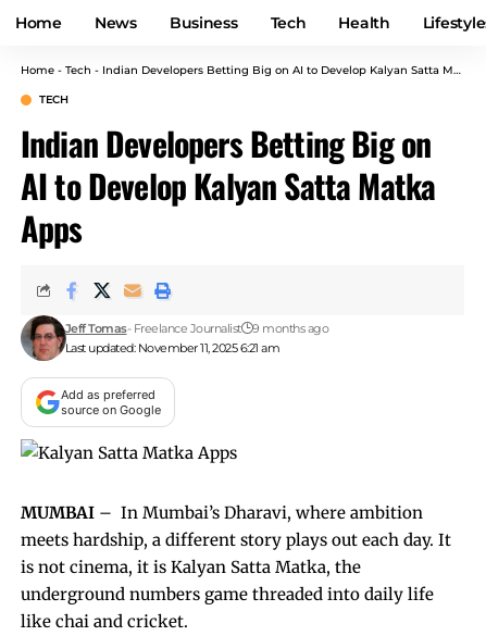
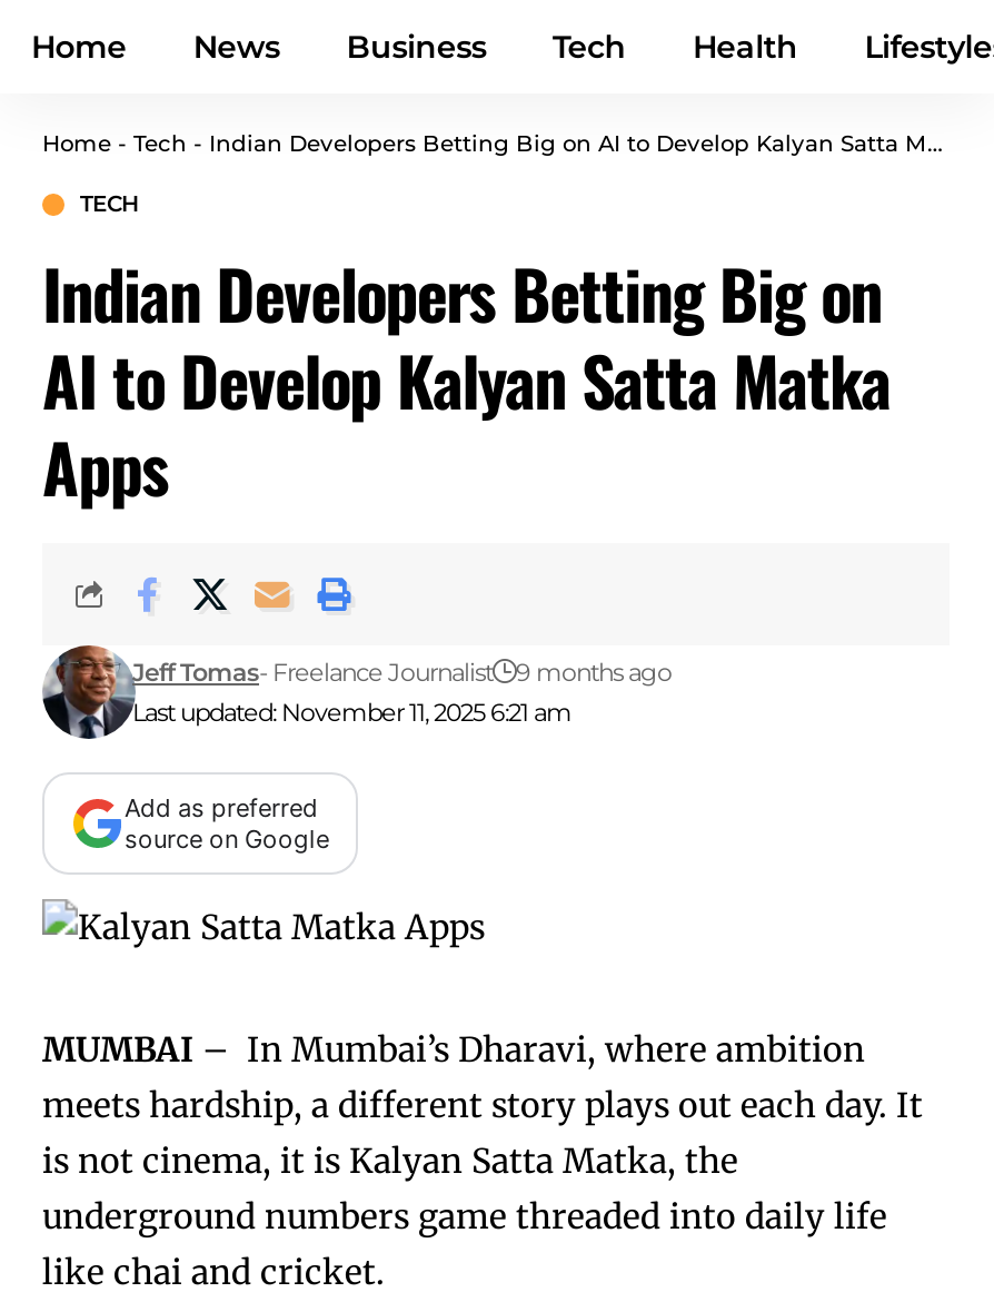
- [image]
+ [image]
